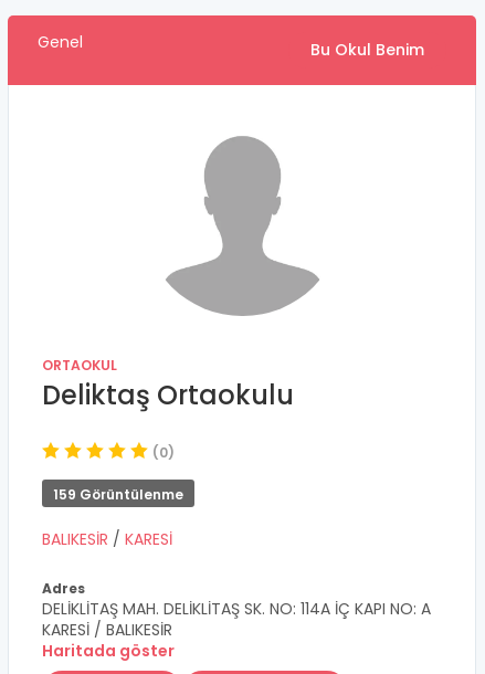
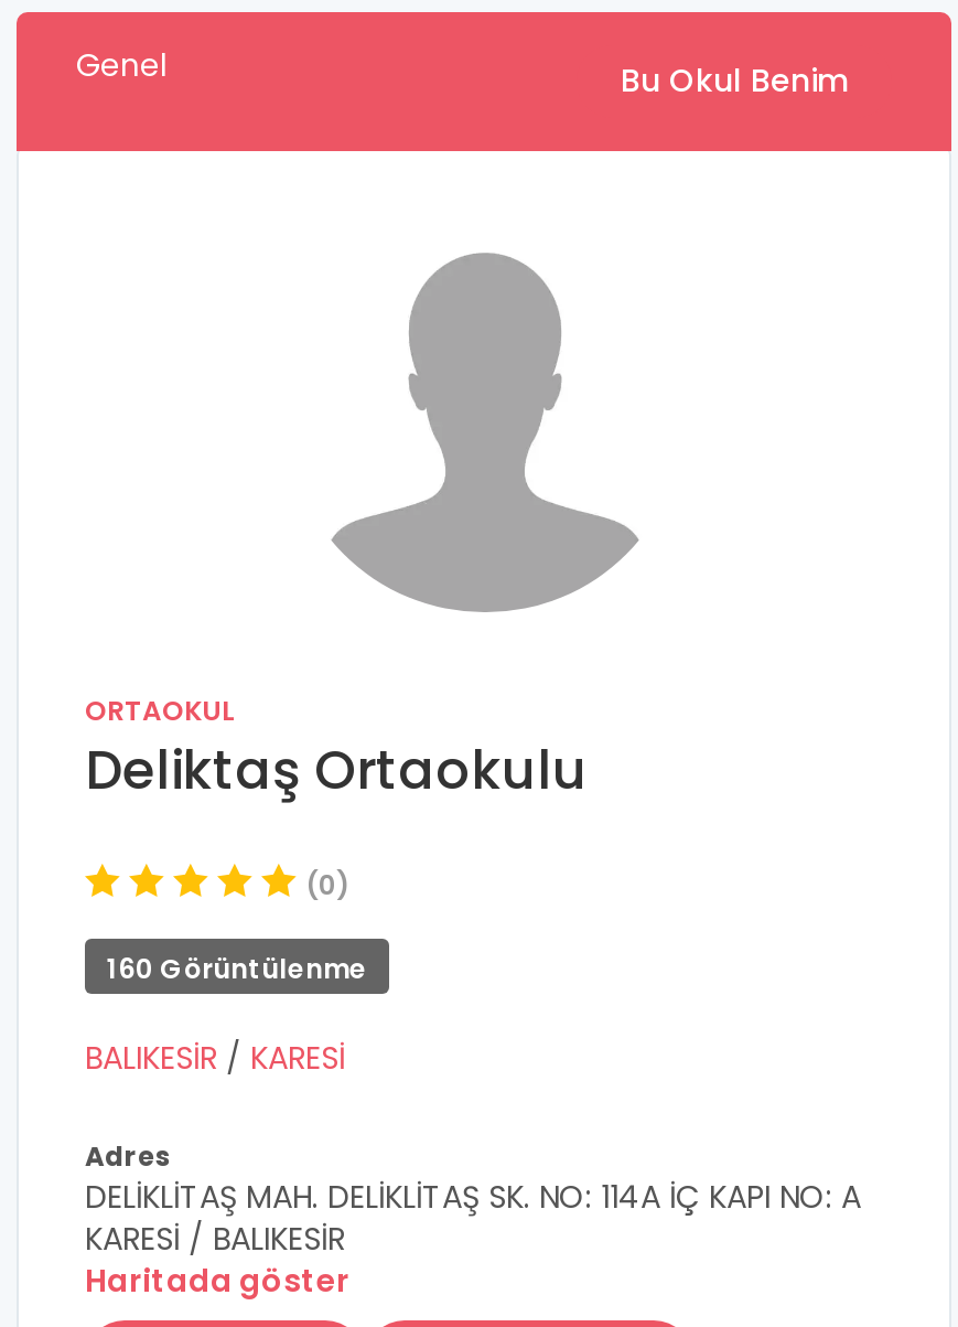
- 159 Görüntülenme
+ 160 Görüntülenme
